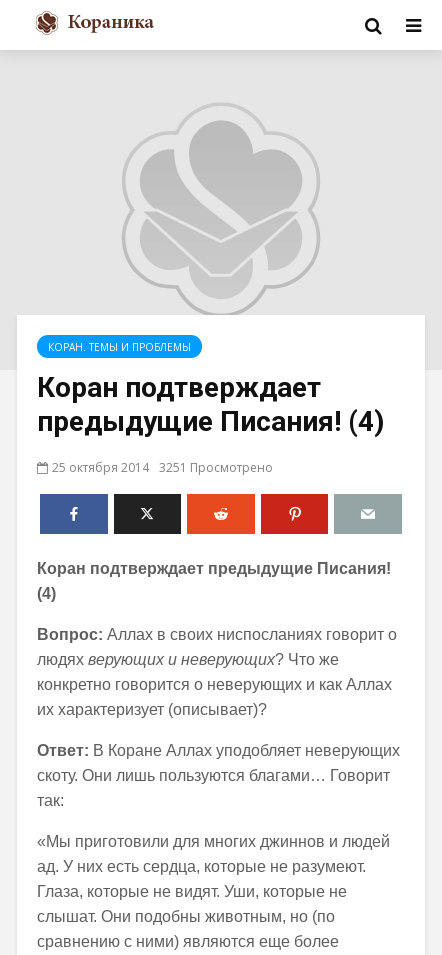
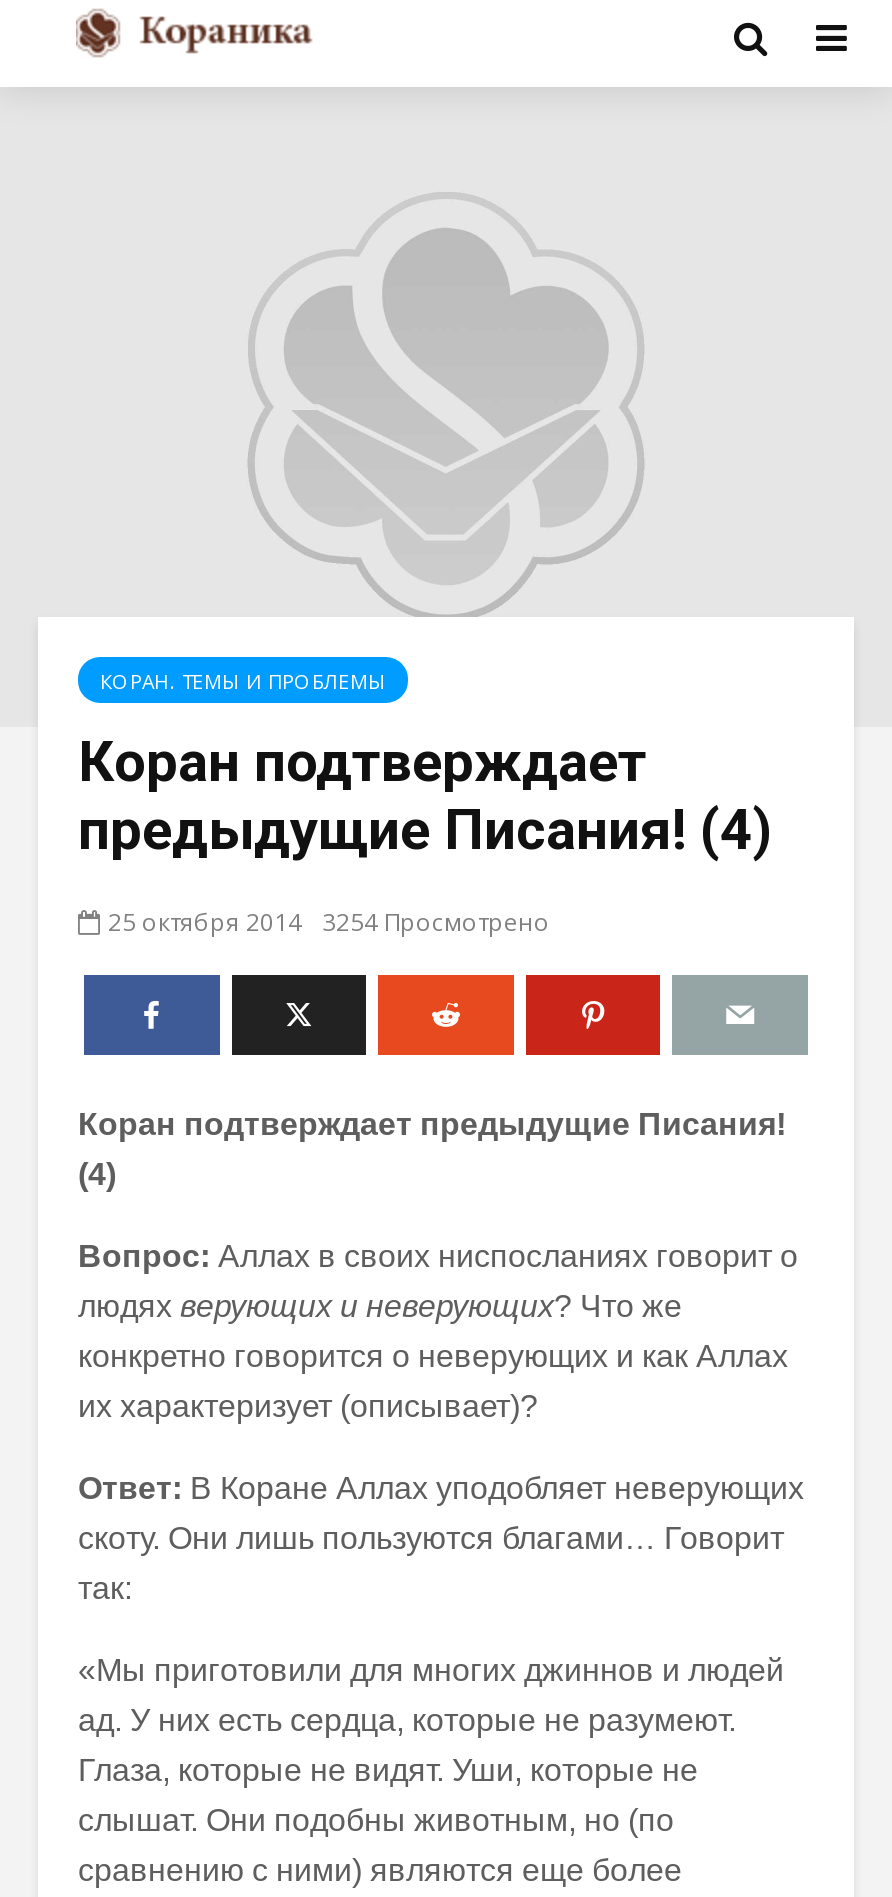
- 25 октября 2014 3251 Просмотрено
+ 25 октября 2014 3254 Просмотрено
